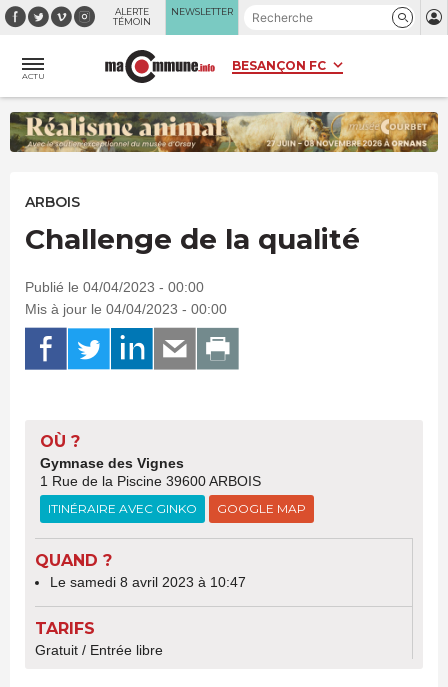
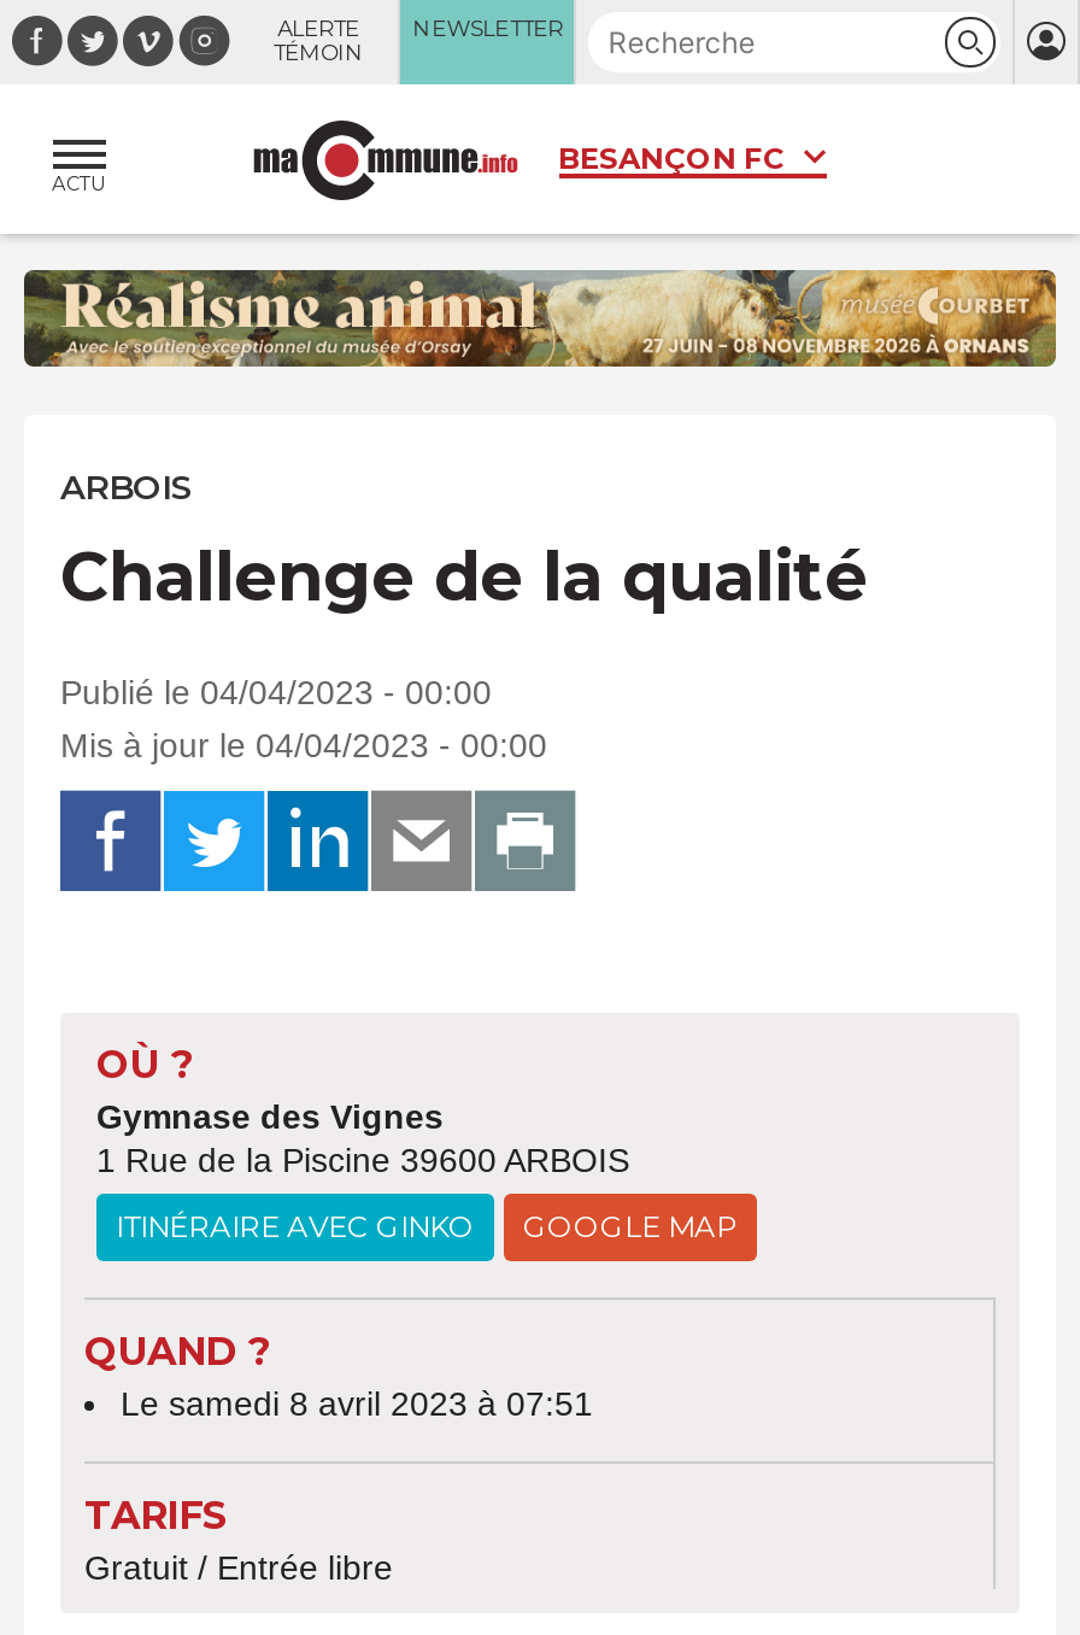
- Le samedi 8 avril 2023 à 10:47
+ Le samedi 8 avril 2023 à 07:51
